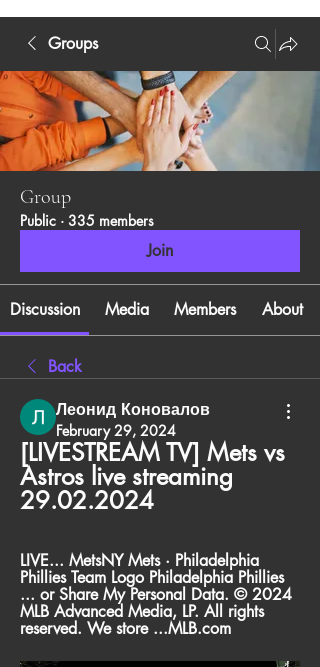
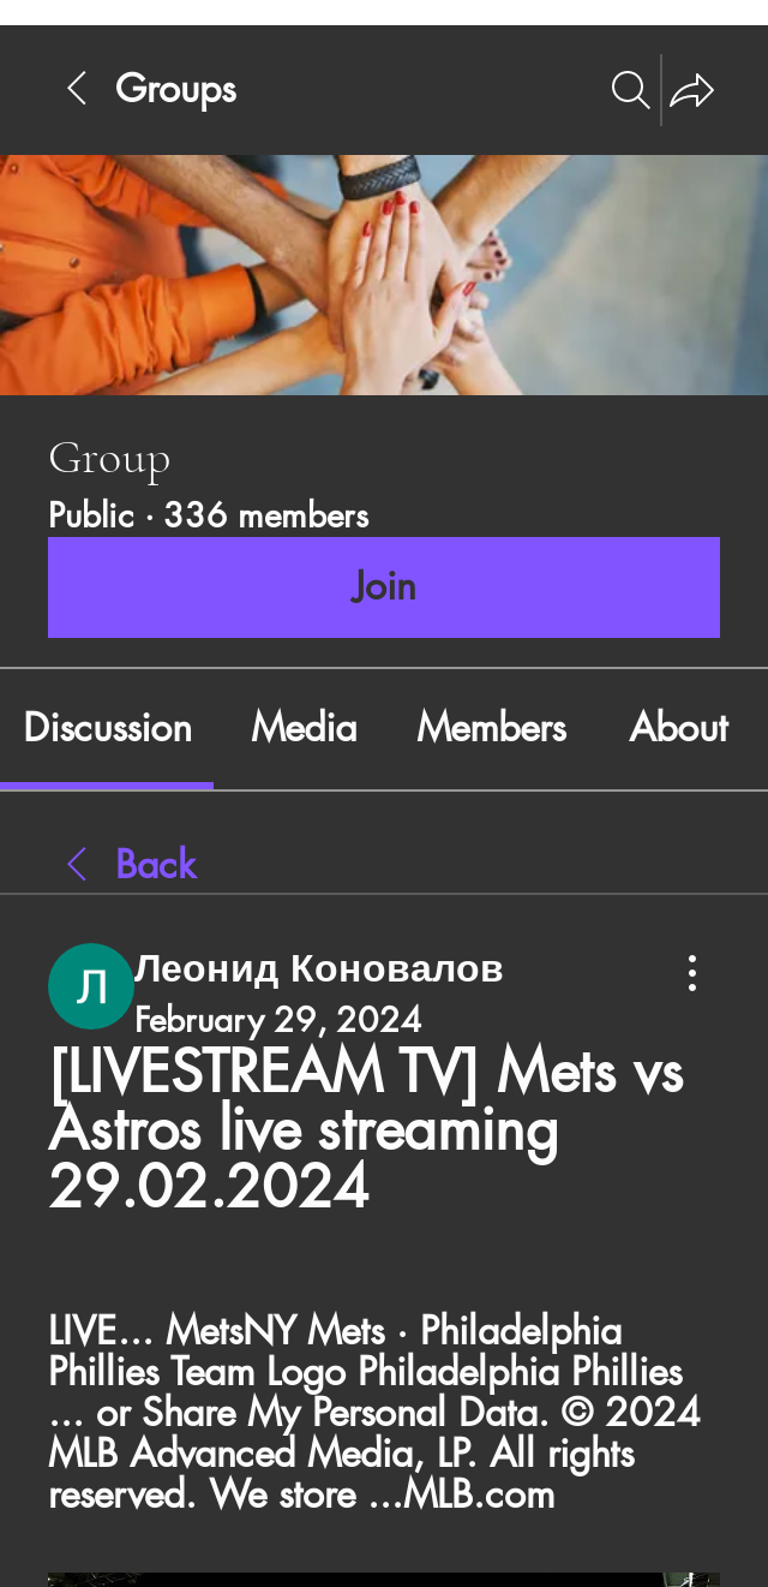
- Public · 335 members
+ Public · 336 members
